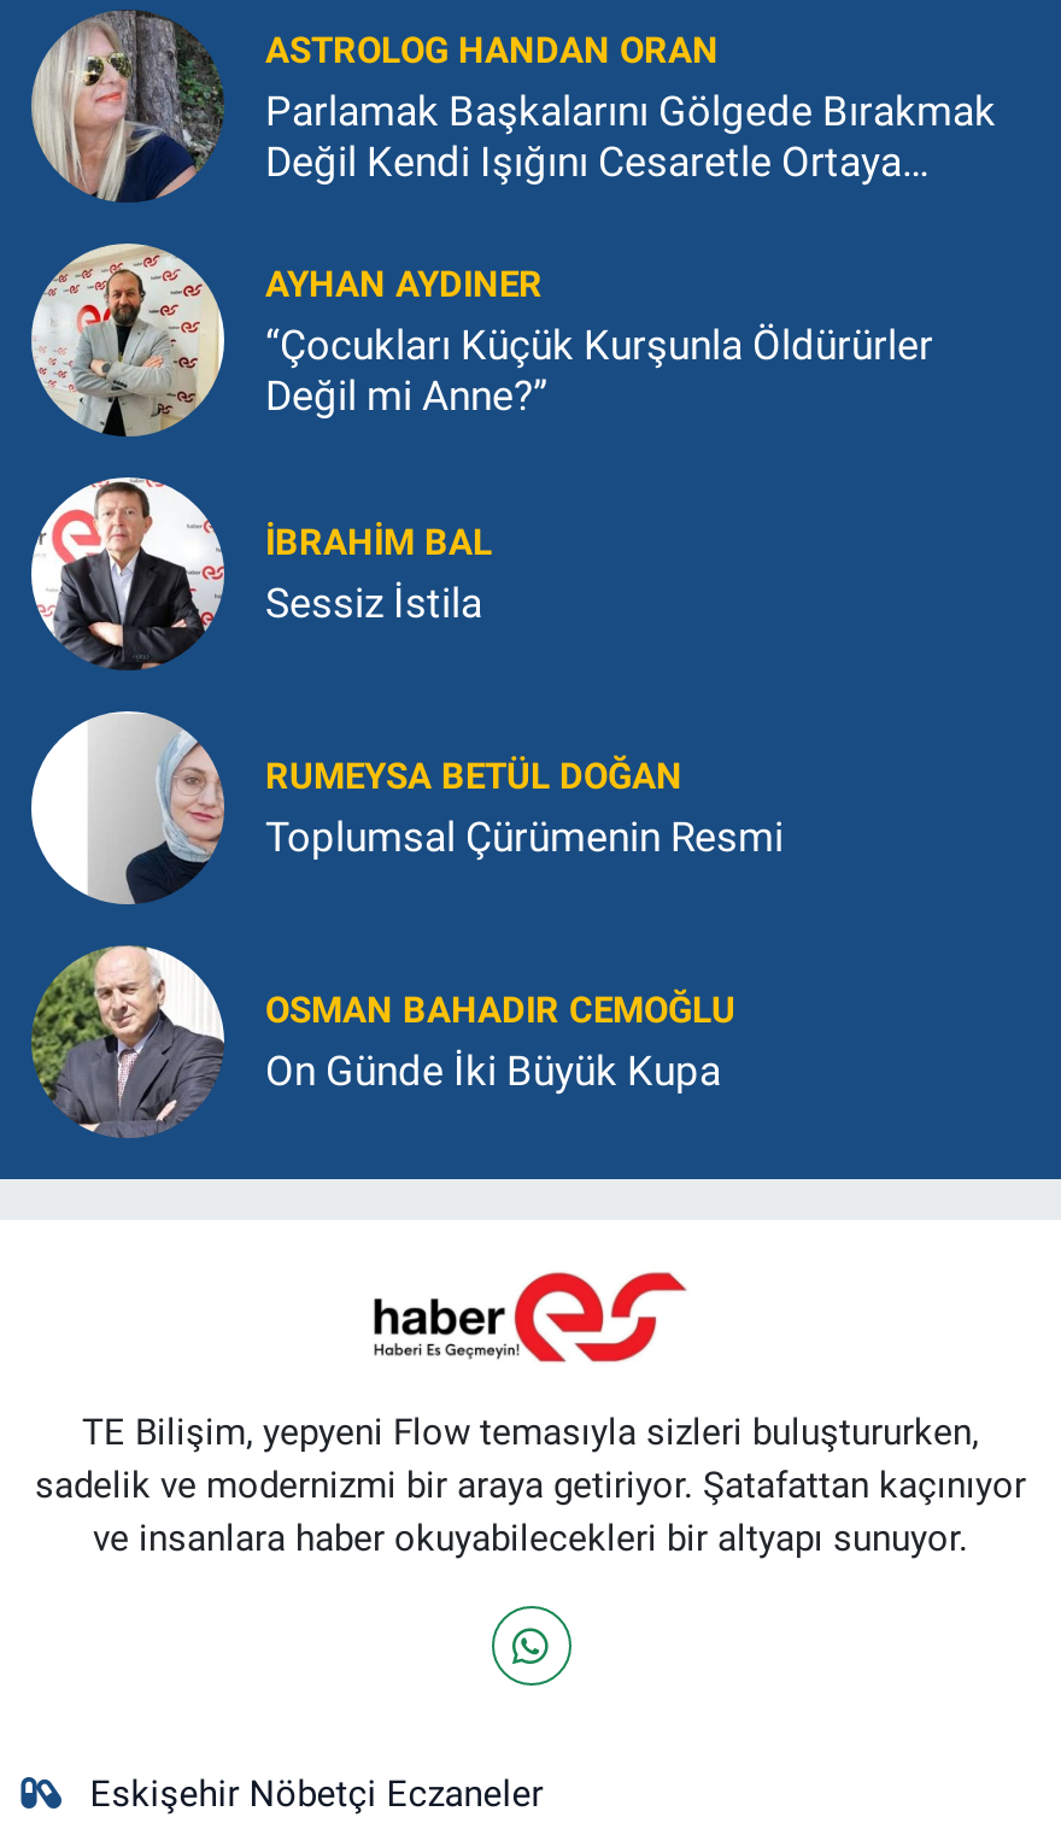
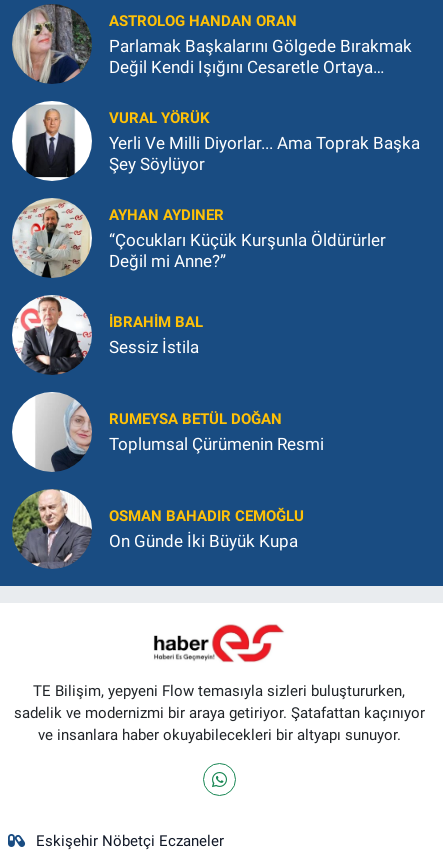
+ [image]
+ VURAL YÖRÜK
+ Yerli Ve Milli Diyorlar... Ama Toprak Başka
+ Şey Söylüyor
